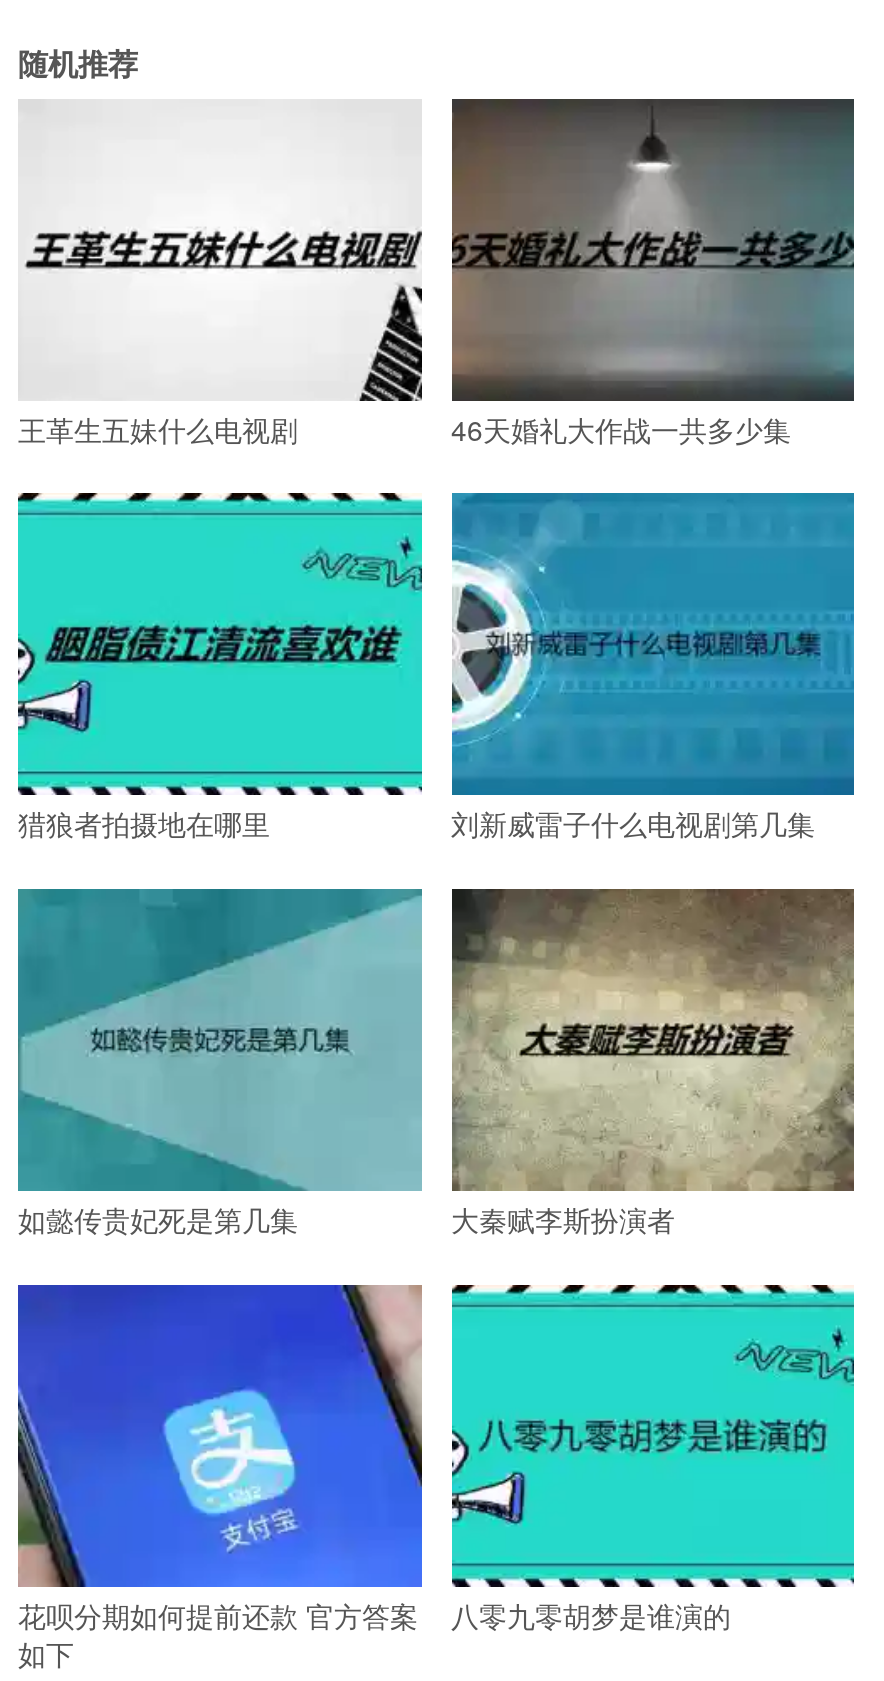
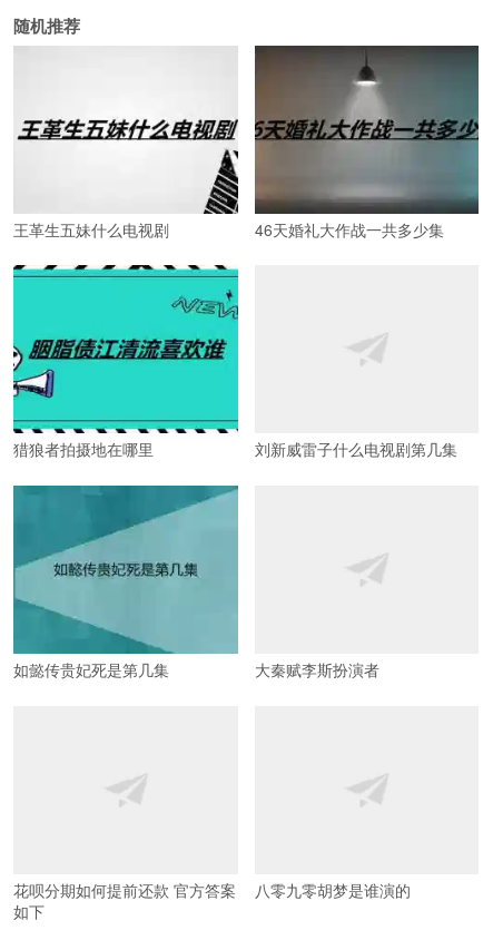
- [image]

- [image]

- [image]

- [image]
